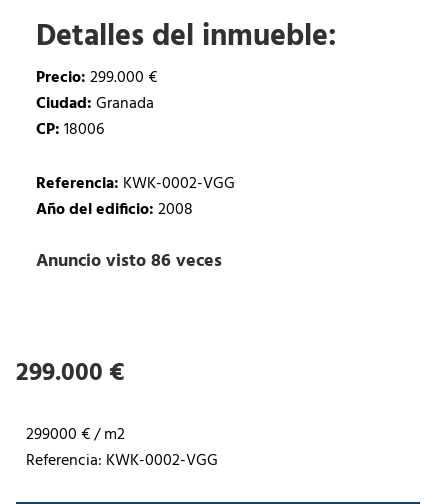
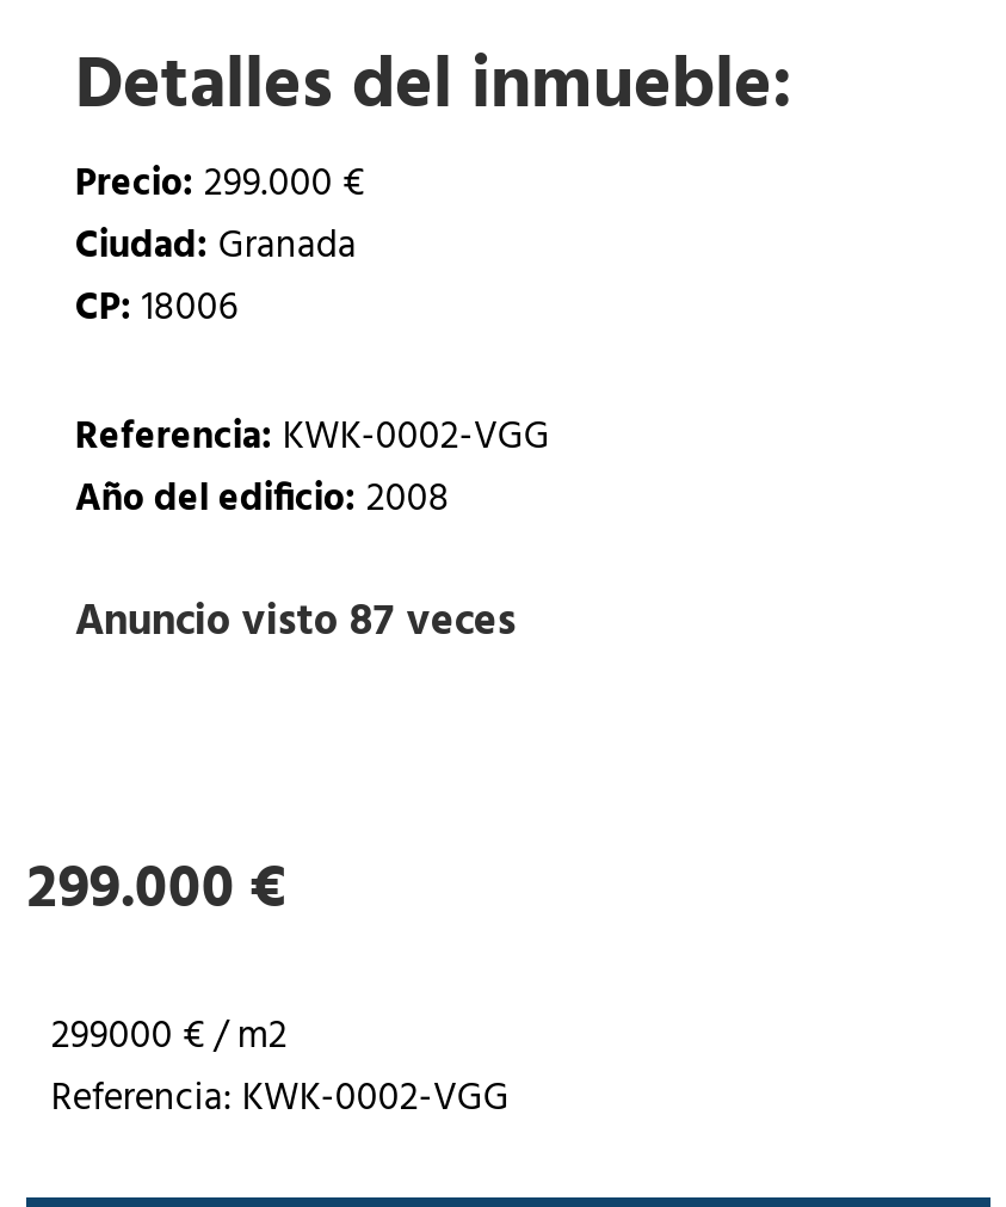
- Anuncio visto 86 veces
+ Anuncio visto 87 veces
